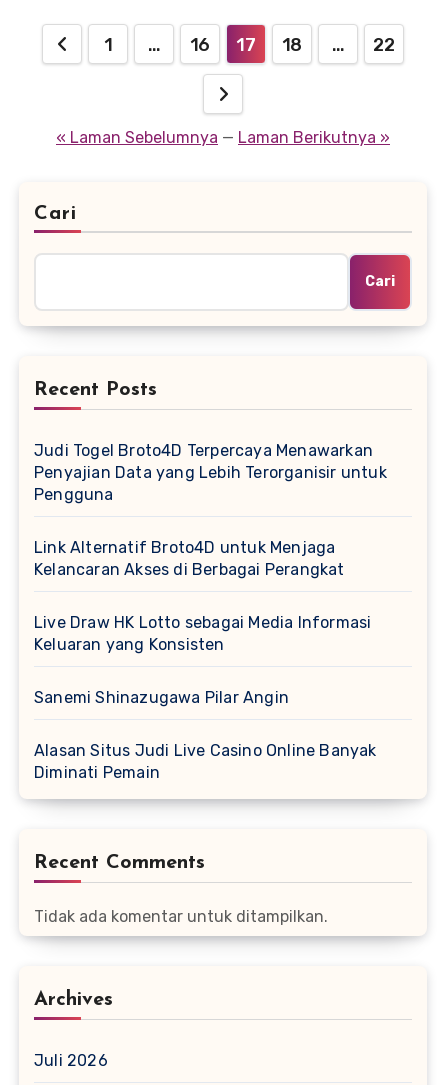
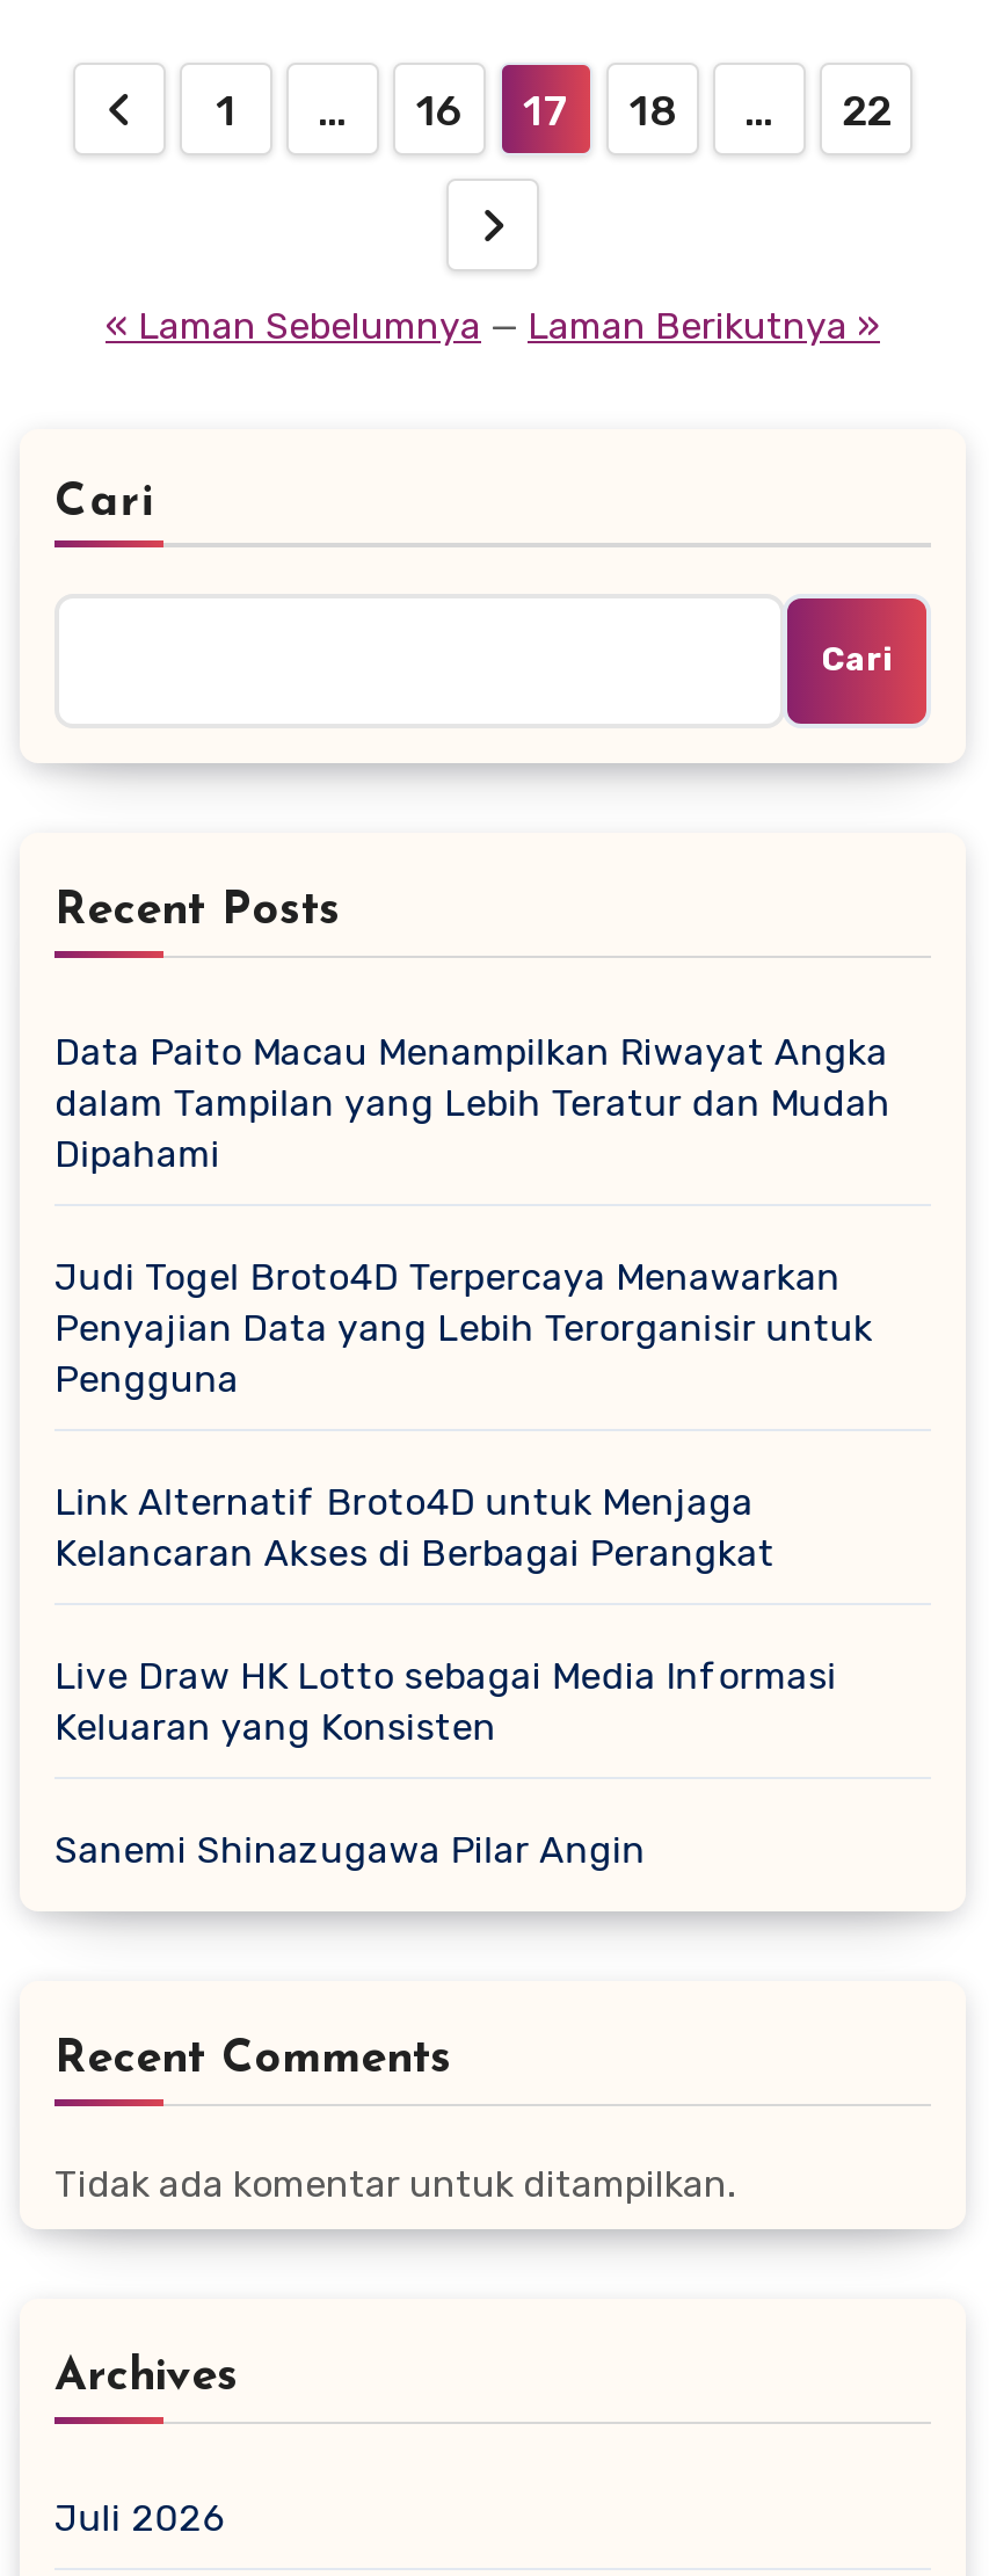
+ Data Paito Macau Menampilkan Riwayat Angka
+ dalam Tampilan yang Lebih Teratur dan Mudah
+ Dipahami

moved down: Judi Togel Broto4D Terpercaya Menawarkan | Penyajian Data yang Lebih Terorganisir untuk | Pengguna | Link Alternatif Broto4D untuk Menjaga | Kelancaran Akses di Berbagai Perangkat | Live Draw HK Lotto sebagai Media Informasi | Keluaran yang Konsisten | Sanemi Shinazugawa Pilar Angin

- Alasan Situs Judi Live Casino Online Banyak
- Diminati Pemain
